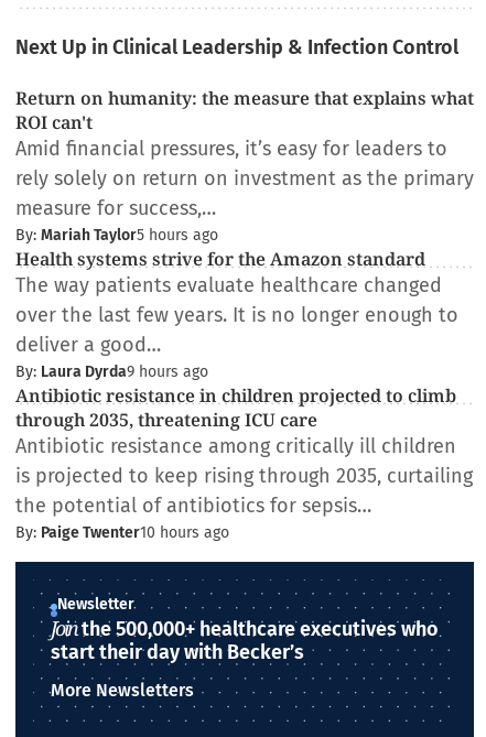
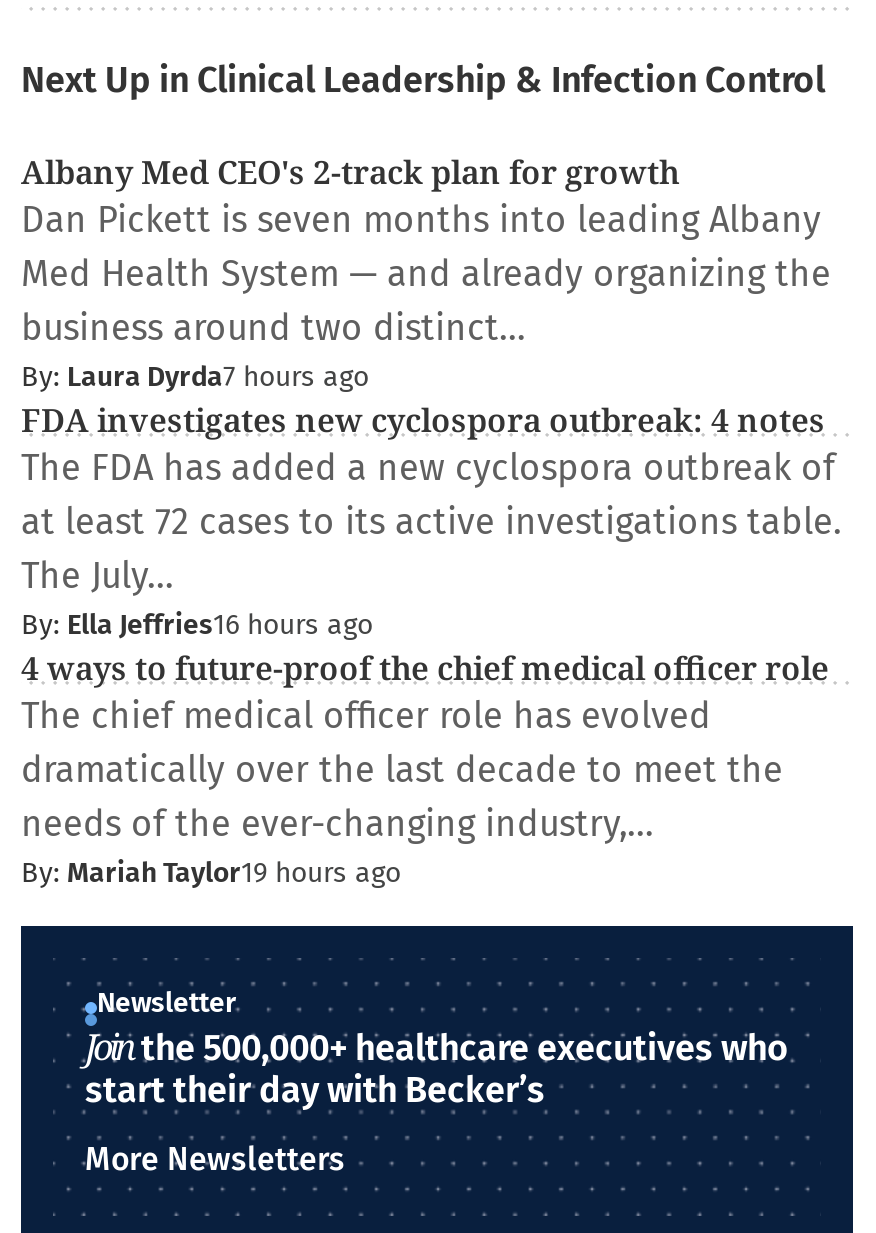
- Return on humanity: the measure that explains what
- ROI can't
- Amid financial pressures, it’s easy for leaders to
- rely solely on return on investment as the primary
- measure for success,…
- By: Mariah Taylor5 hours ago
- Health systems strive for the Amazon standard
- The way patients evaluate healthcare changed
- over the last few years. It is no longer enough to
- deliver a good…
- By: Laura Dyrda9 hours ago
- Antibiotic resistance in children projected to climb
- through 2035, threatening ICU care
- Antibiotic resistance among critically ill children
- is projected to keep rising through 2035, curtailing
- the potential of antibiotics for sepsis…
- By: Paige Twenter10 hours ago
+ Albany Med CEO's 2-track plan for growth
+ Dan Pickett is seven months into leading Albany
+ Med Health System — and already organizing the
+ business around two distinct…
+ By: Laura Dyrda
+ FDA investigates new cyclospora outbreak: 4 notes
+ The FDA has added a new cyclospora outbreak of
+ at least 72 cases to its active investigations table.
+ The July…
+ By: Ella Jeffries
+ 4 ways to future-proof the chief medical officer role
+ The chief medical officer role has evolved
+ dramatically over the last decade to meet the
+ needs of the ever-changing industry,…
+ By: Mariah Taylor
